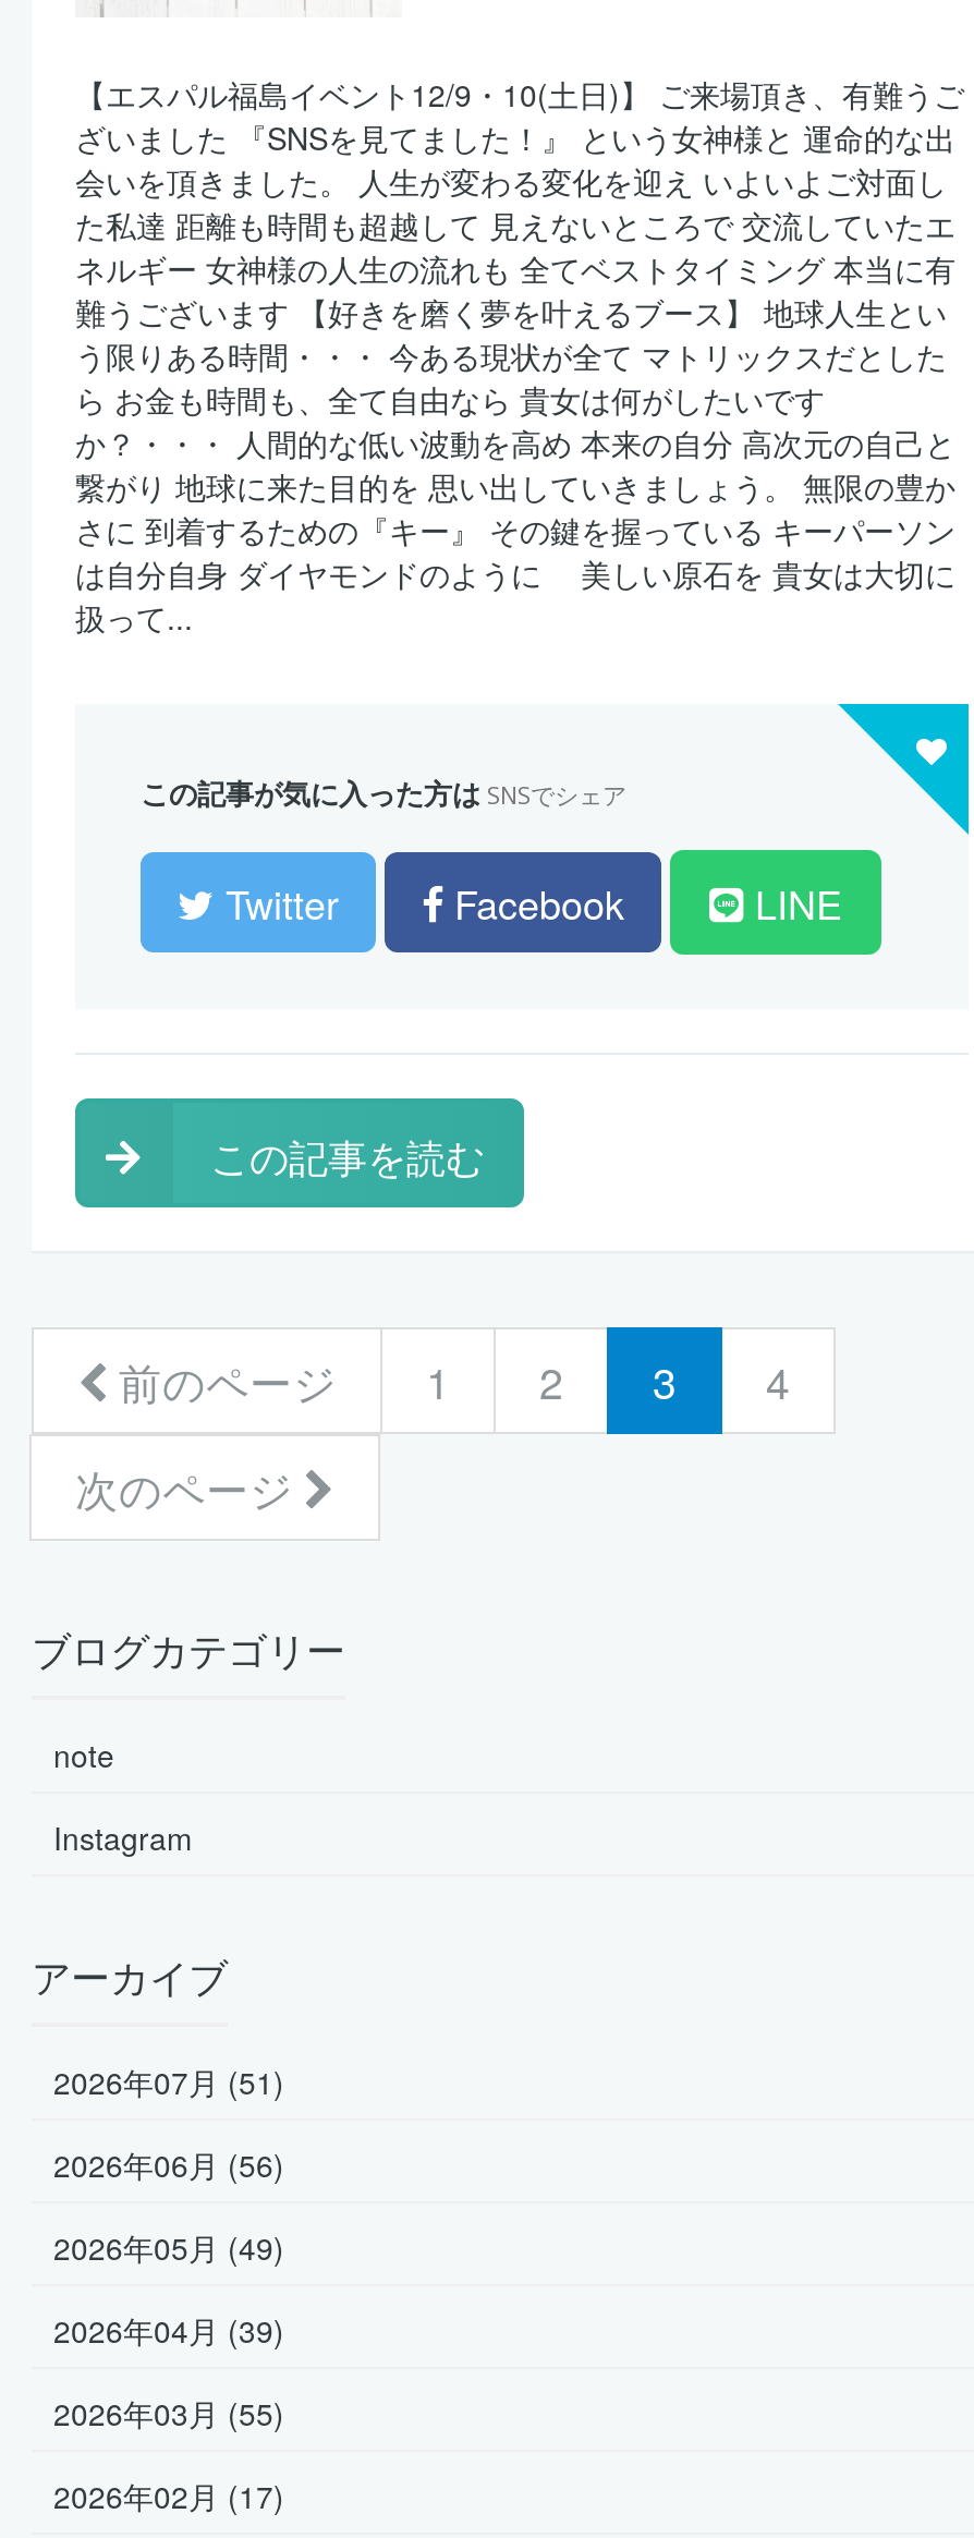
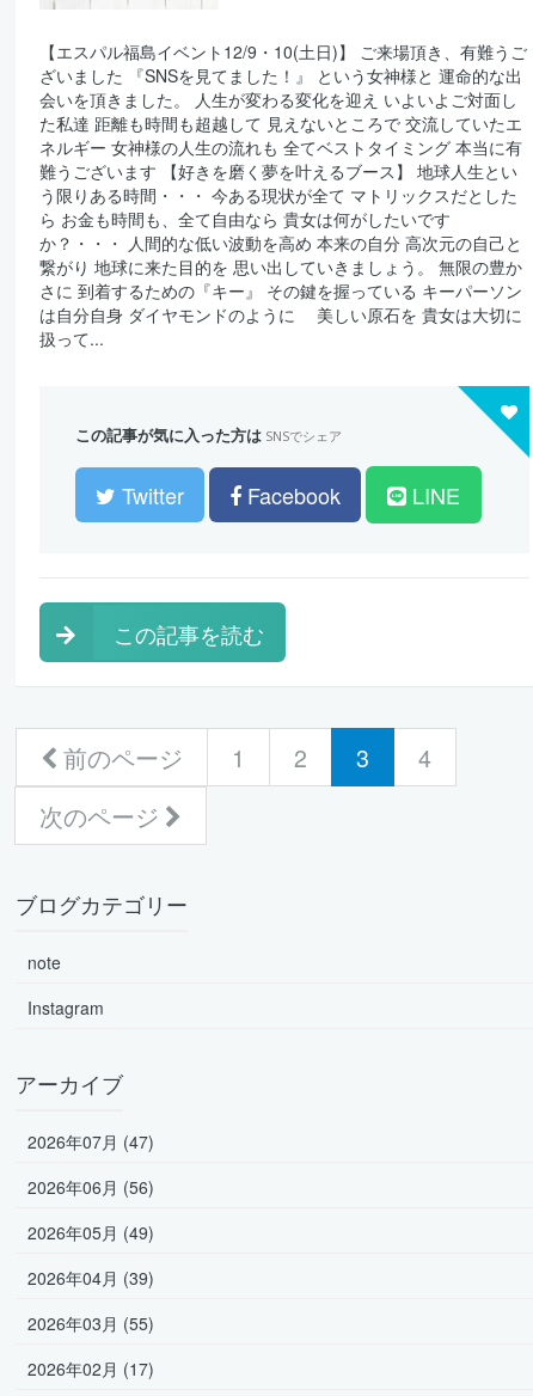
- 2026年07月 (51)
+ 2026年07月 (47)
